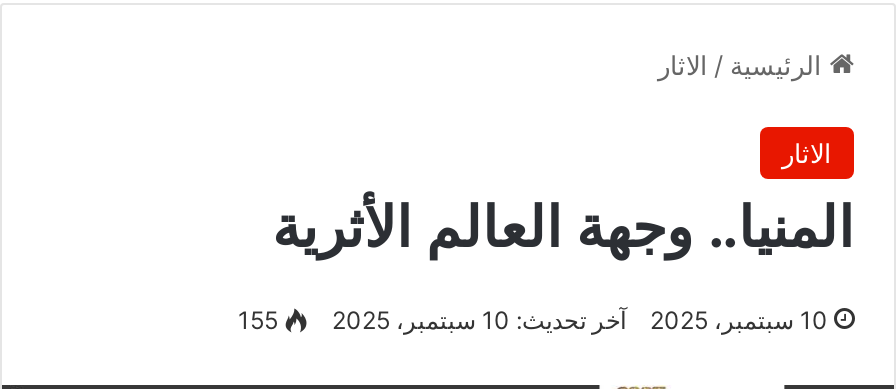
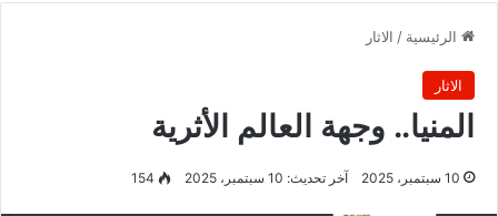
- 155
+ 154
